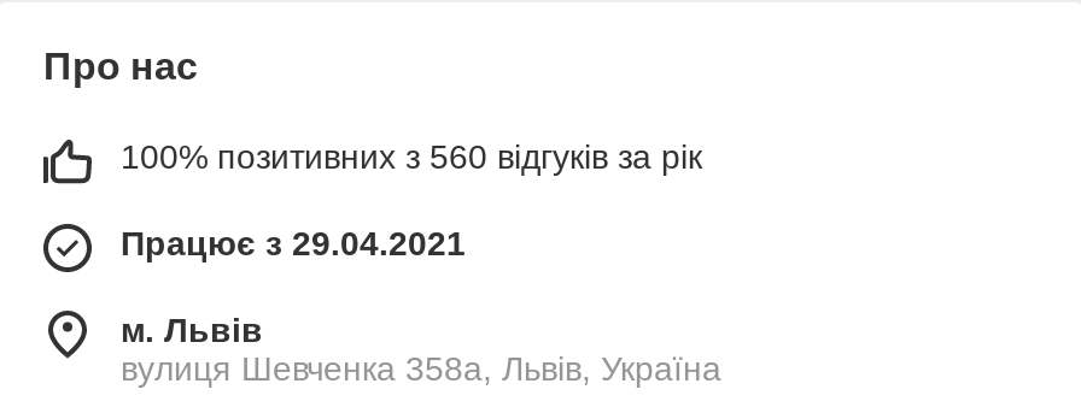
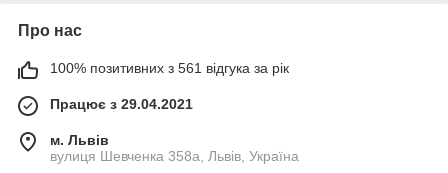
- 100% позитивних з 560 відгуків за рік
+ 100% позитивних з 561 відгука за рік
